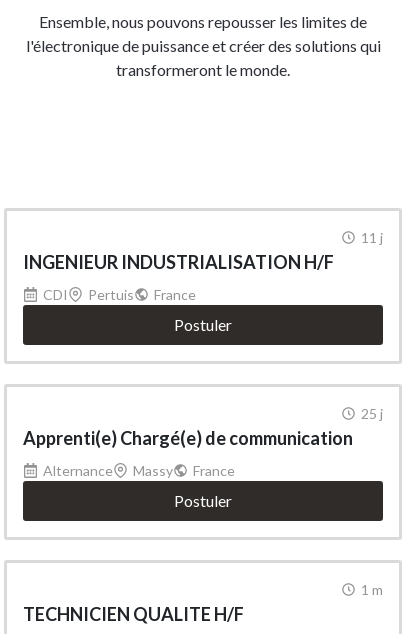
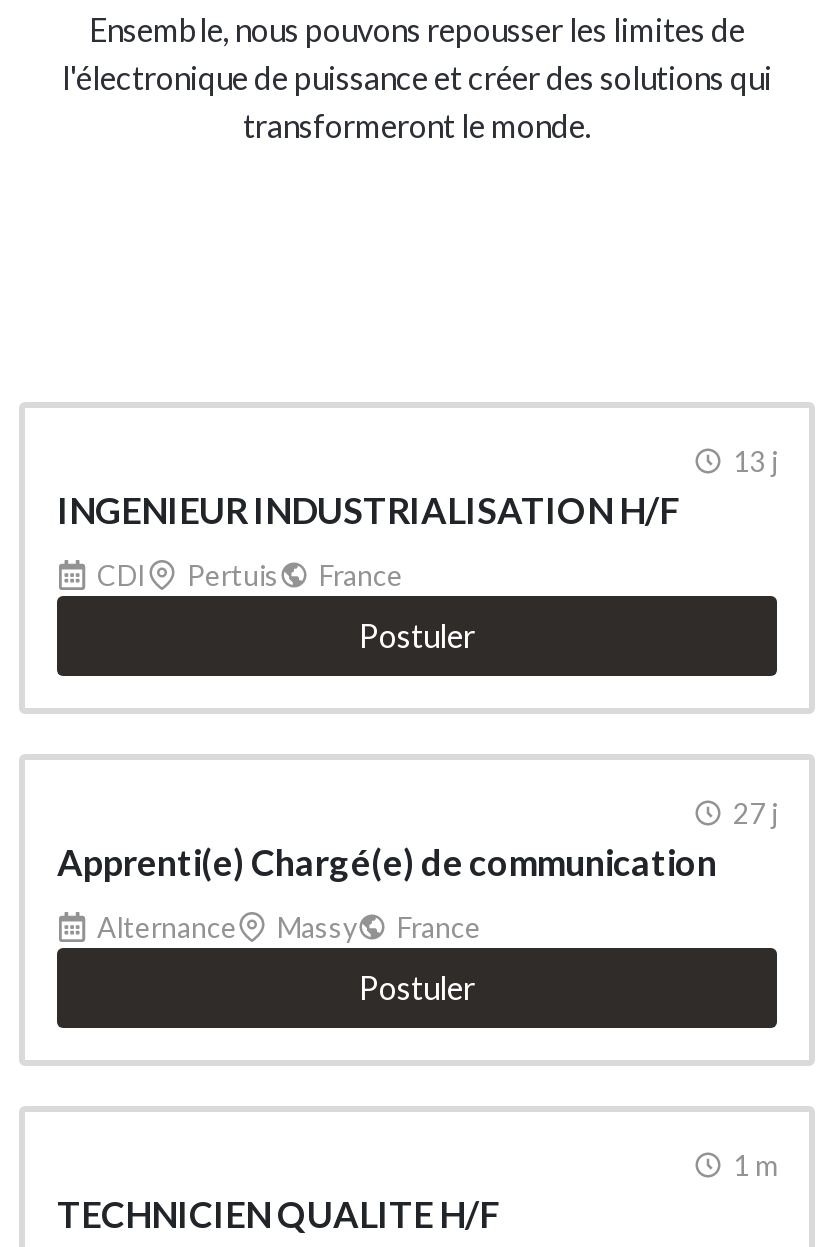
- 11 j
+ 13 j

- 25 j
+ 27 j
